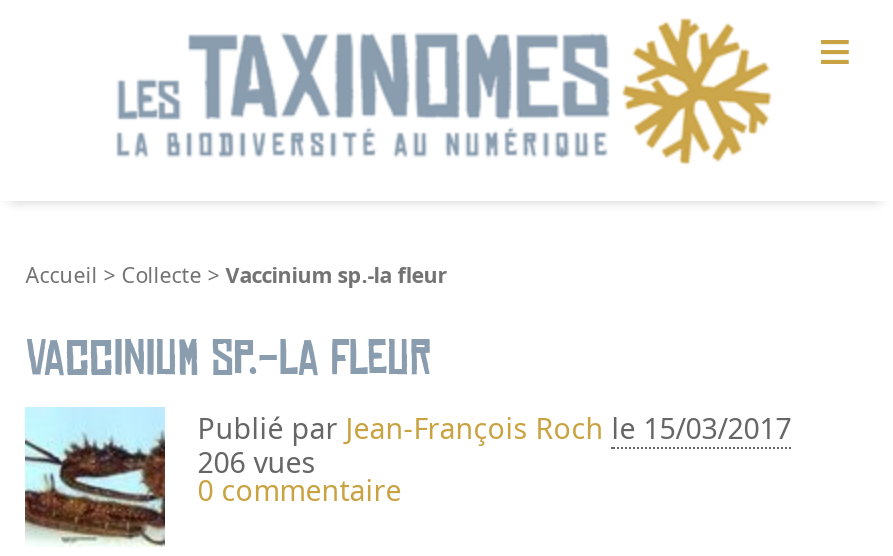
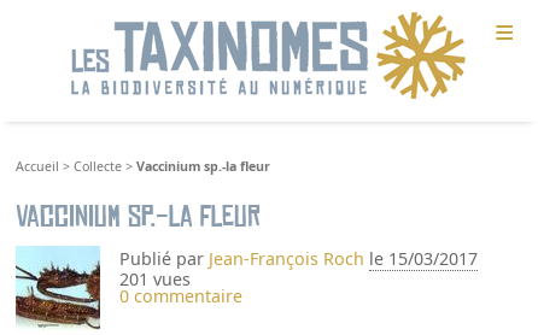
- 206 vues
+ 201 vues
